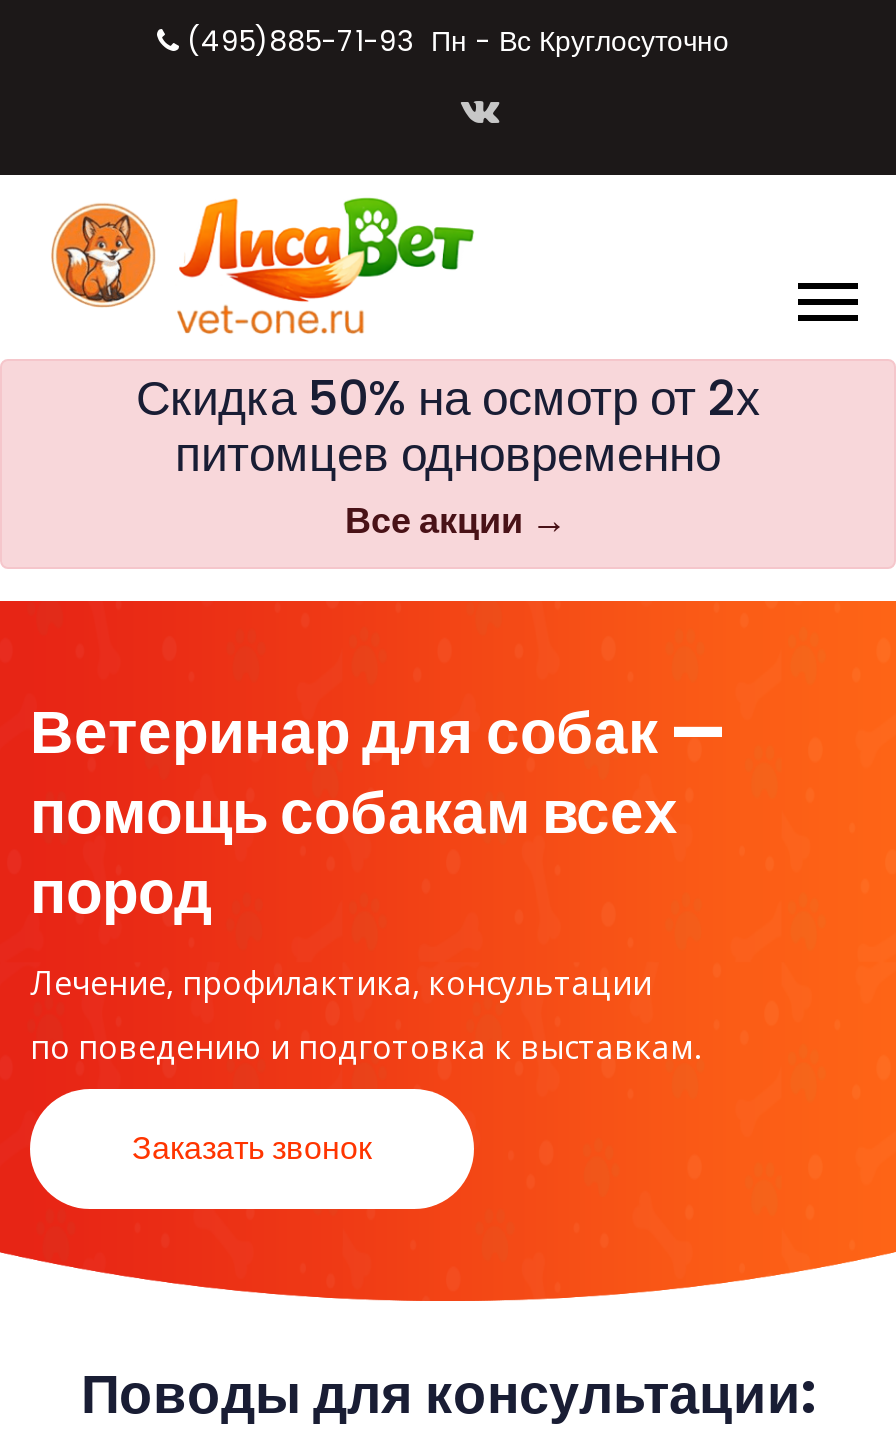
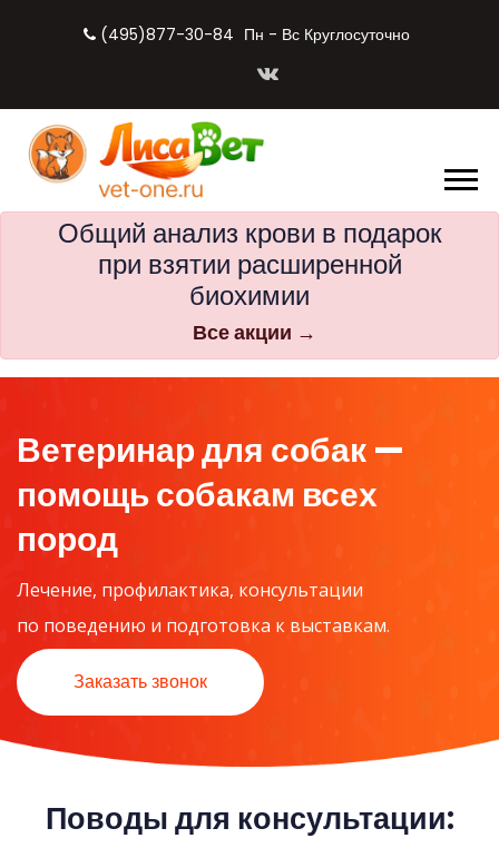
- (495)885-71-93 Пн - Вс Круглосуточно
+ (495)877-30-84 Пн - Вс Круглосуточно

- Скидка 50% на осмотр от 2х
- питомцев одновременно
+ Общий анализ крови в подарок
+ при взятии расширенной
+ биохимии
